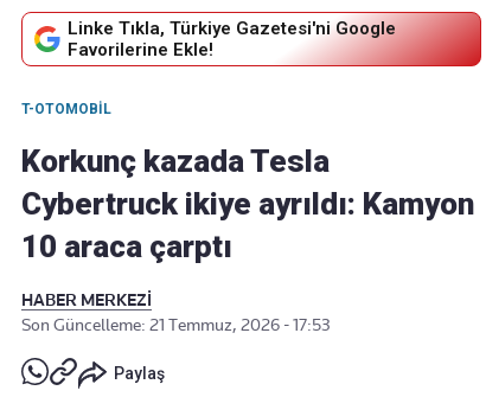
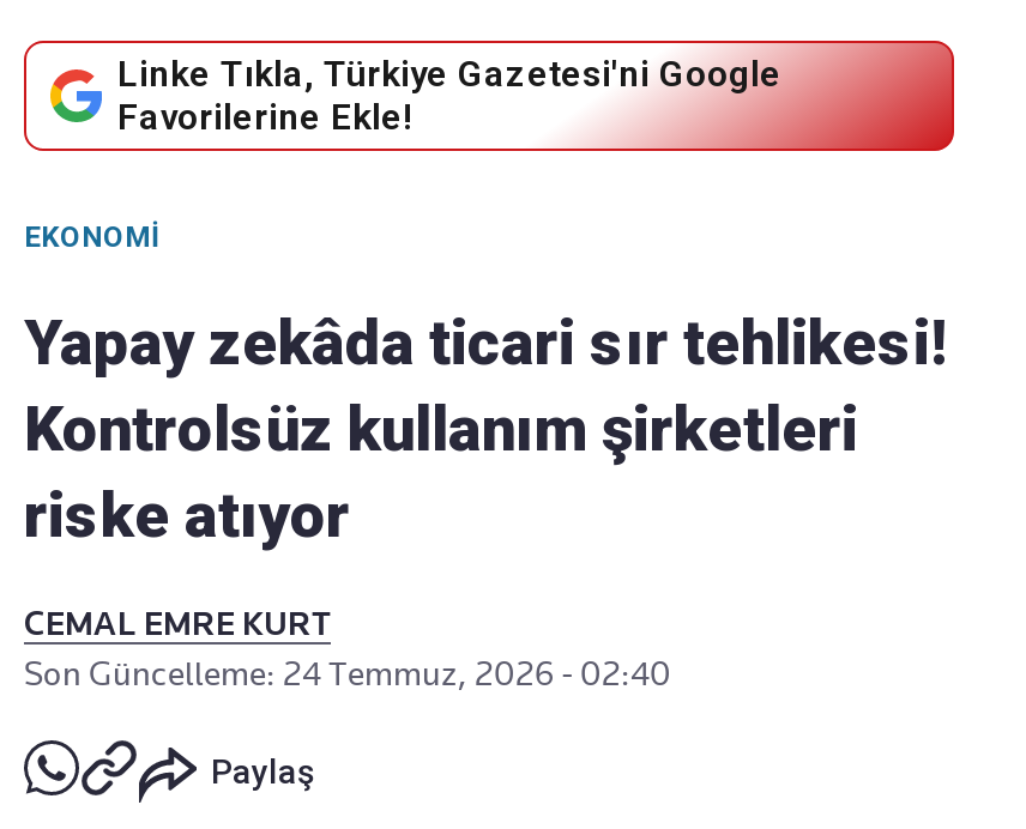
- T-OTOMOBIL
+ EKONOMI

- Korkunç kazada Tesla
- Cybertruck ikiye ayrıldı: Kamyon
- 10 araca çarptı
+ Yapay zekâda ticari sır tehlikesi!
+ Kontrolsüz kullanım şirketleri
+ riske atıyor

- HABER MERKEZİ
- Son Güncelleme: 21 Temmuz, 2026 - 17:53
+ CEMAL EMRE KURT
+ Son Güncelleme: 24 Temmuz, 2026 - 02:40
